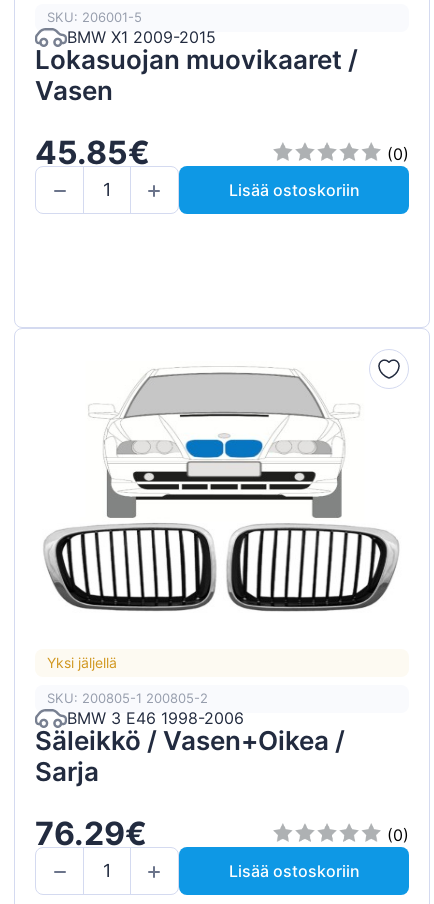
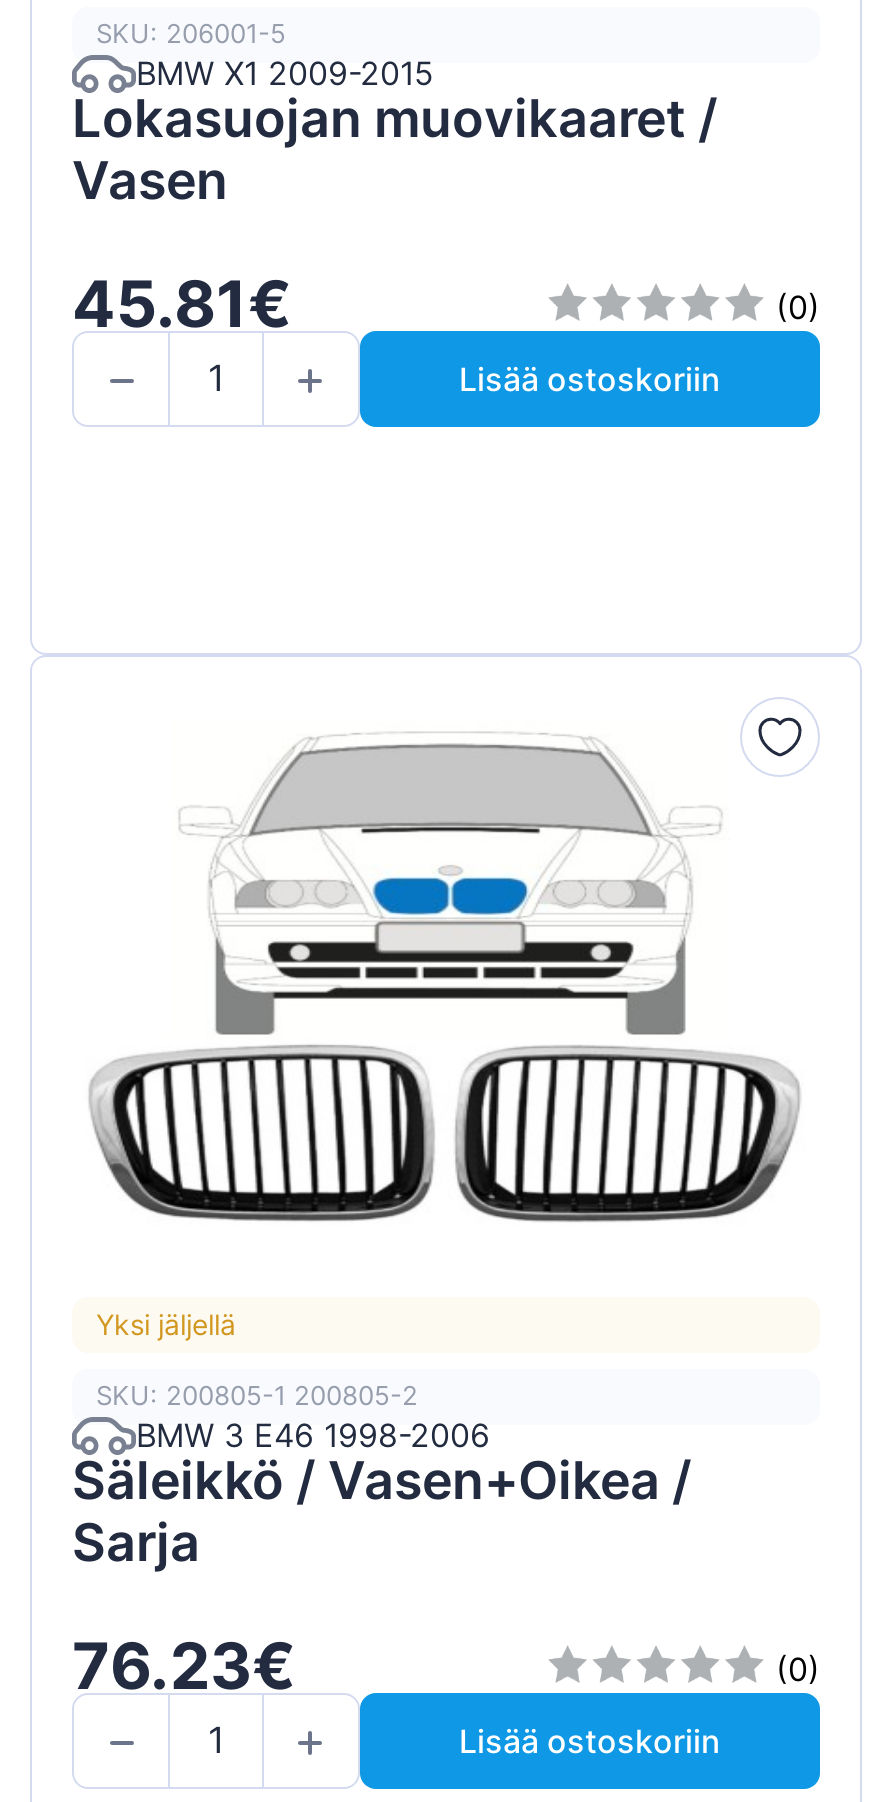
- 45.85€
+ 45.81€

- 76.29€
+ 76.23€
